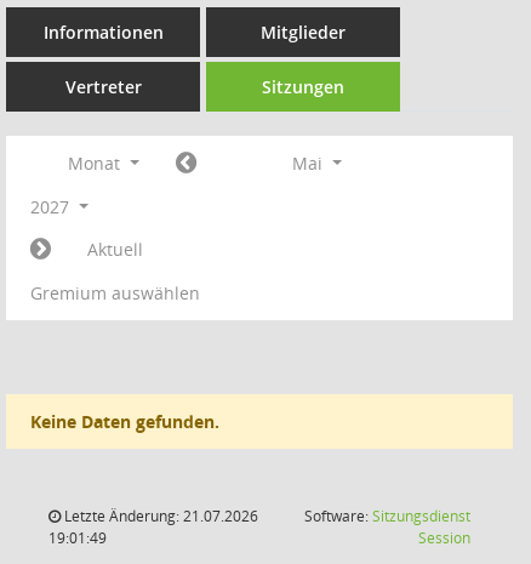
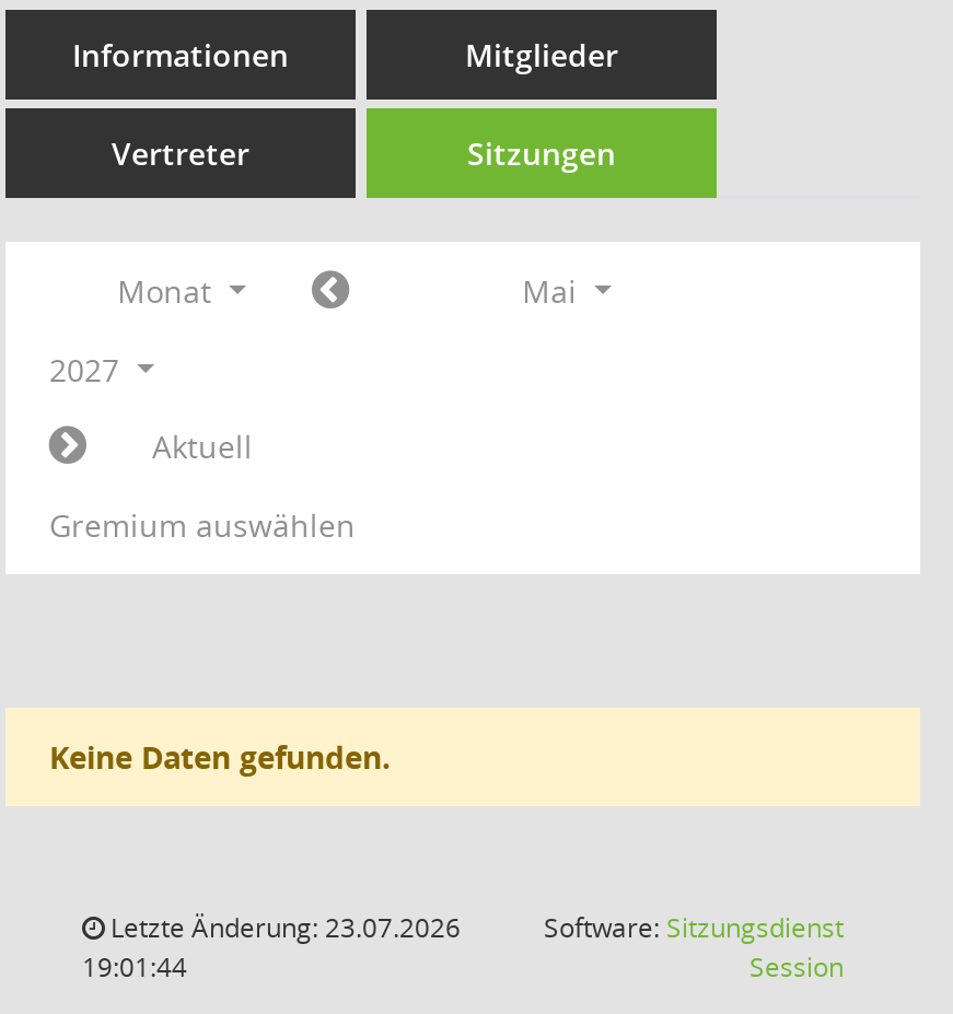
- Letzte Änderung: 21.07.2026
+ Letzte Änderung: 23.07.2026

- 19:01:49
+ 19:01:44
